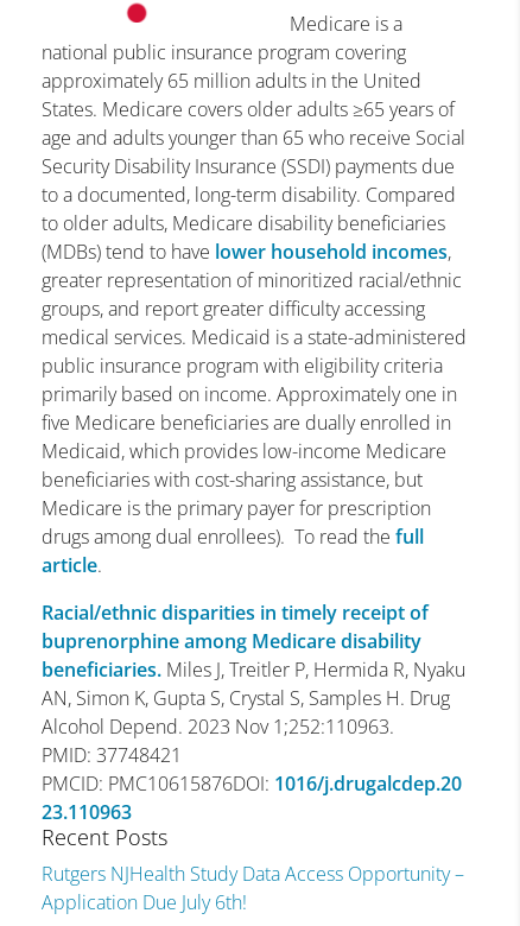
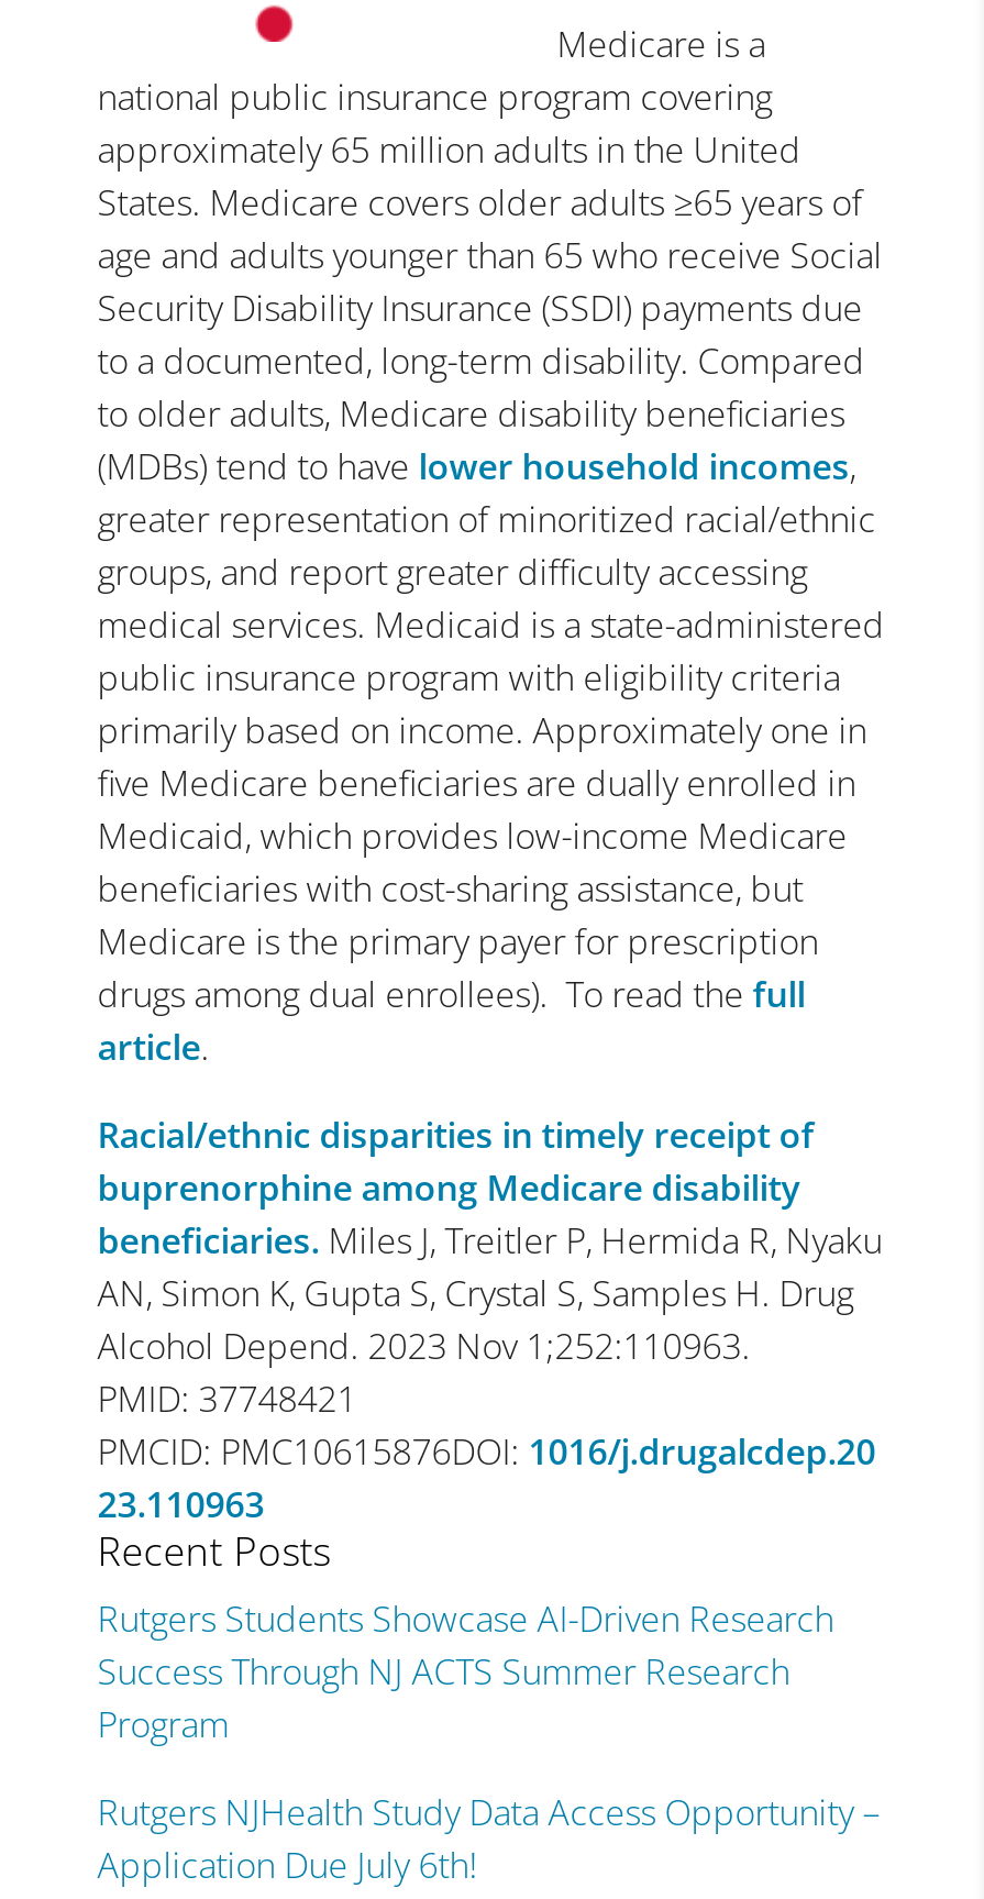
+ Rutgers Students Showcase AI-Driven Research
+ Success Through NJ ACTS Summer Research
+ Program
